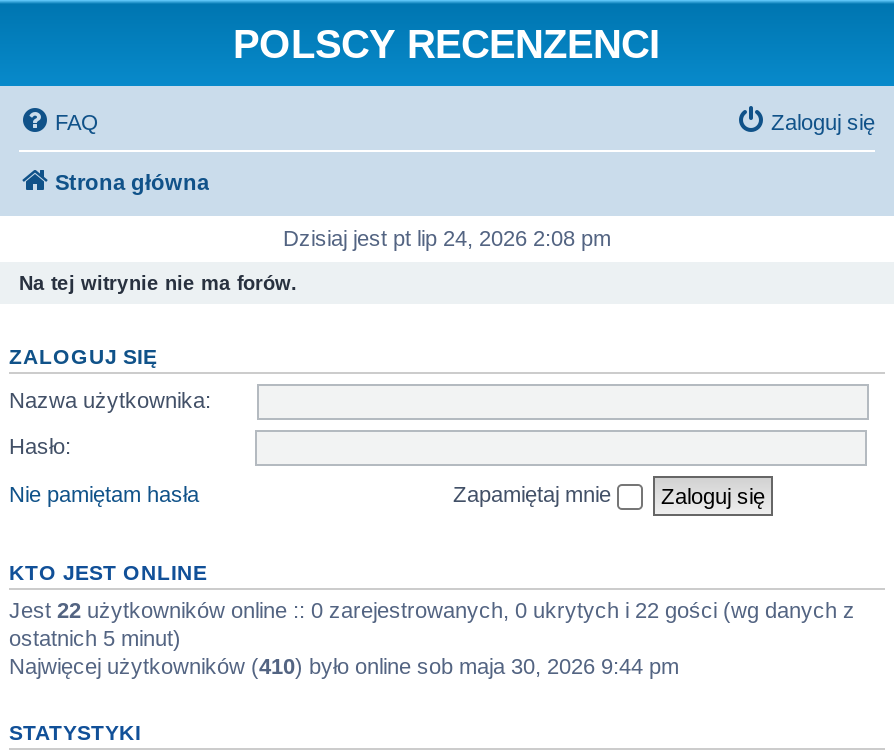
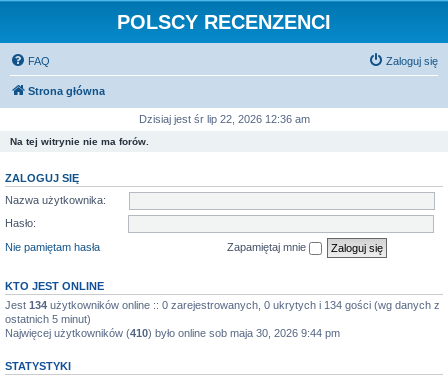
- Dzisiaj jest pt lip 24, 2026 2:08 pm
+ Dzisiaj jest śr lip 22, 2026 12:36 am

- Jest 22 użytkowników online :: 0 zarejestrowanych, 0 ukrytych i 22 gości (wg danych z
+ Jest 134 użytkowników online :: 0 zarejestrowanych, 0 ukrytych i 134 gości (wg danych z
